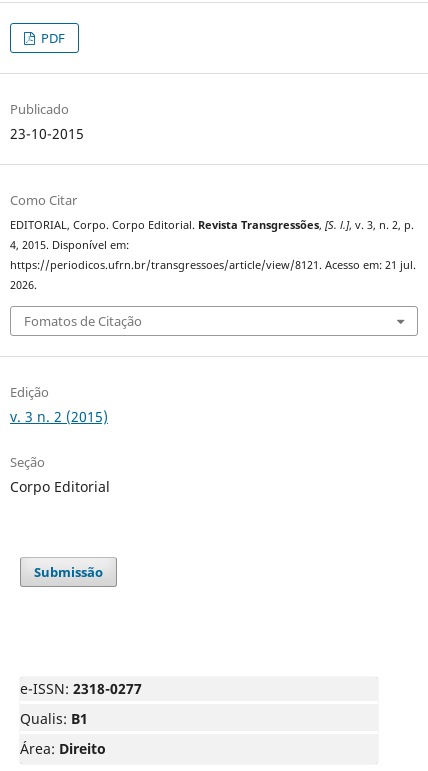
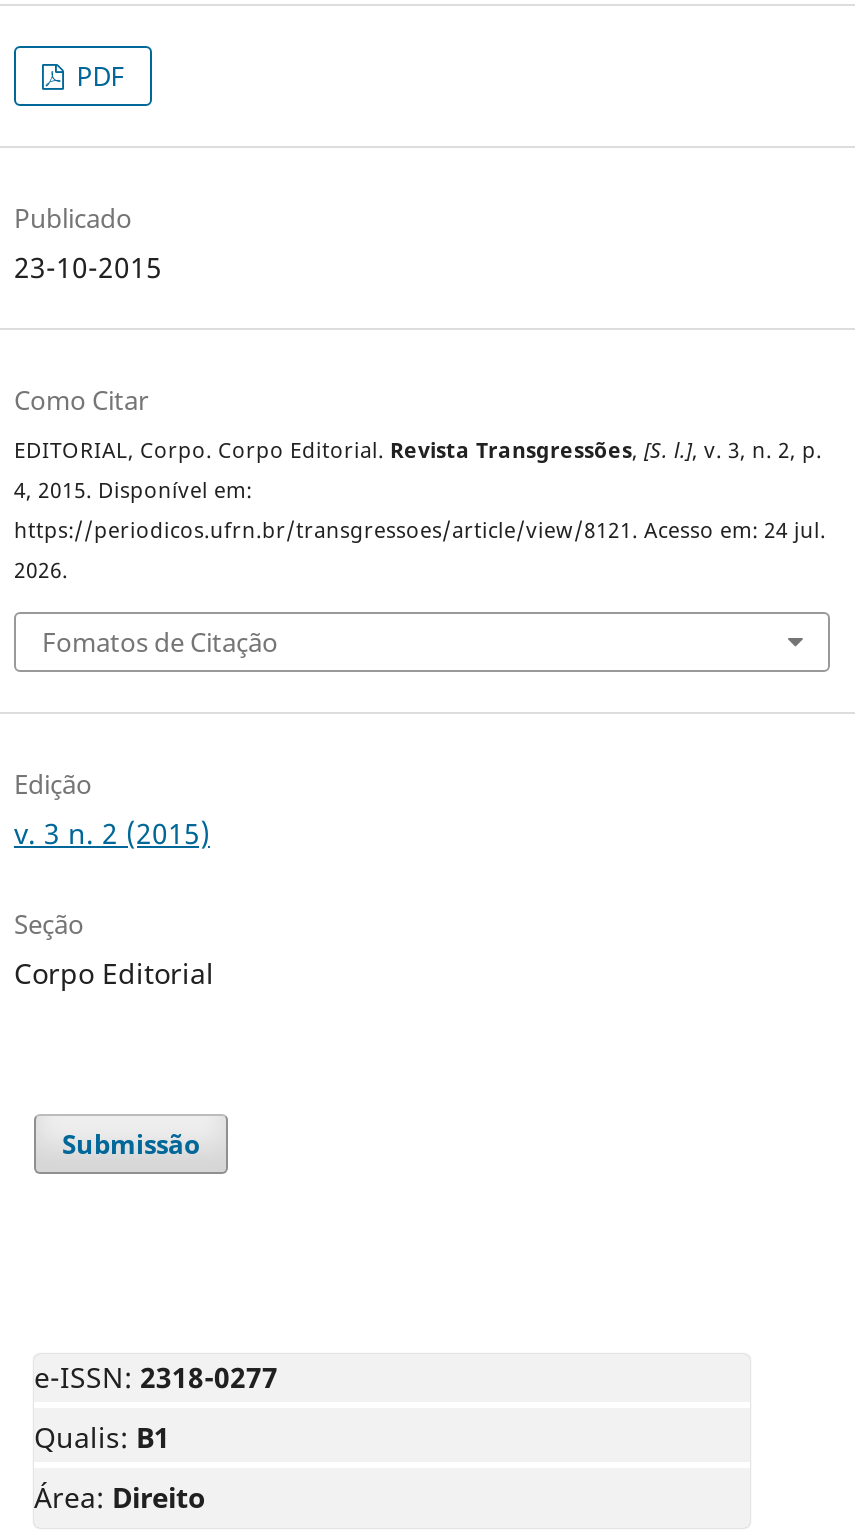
- https://periodicos.ufrn.br/transgressoes/article/view/8121. Acesso em: 21 jul.
+ https://periodicos.ufrn.br/transgressoes/article/view/8121. Acesso em: 24 jul.
